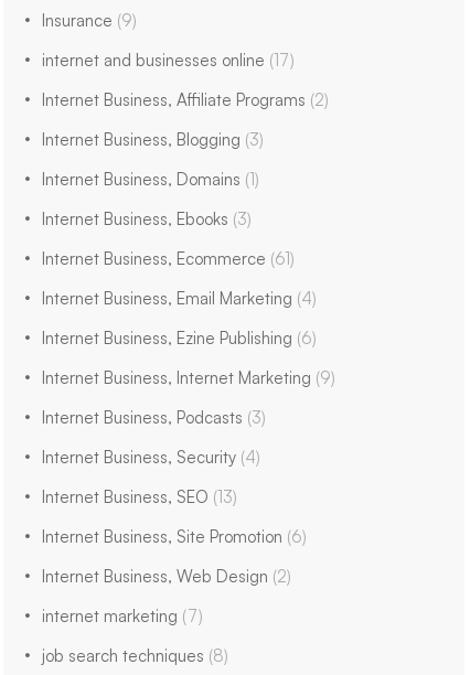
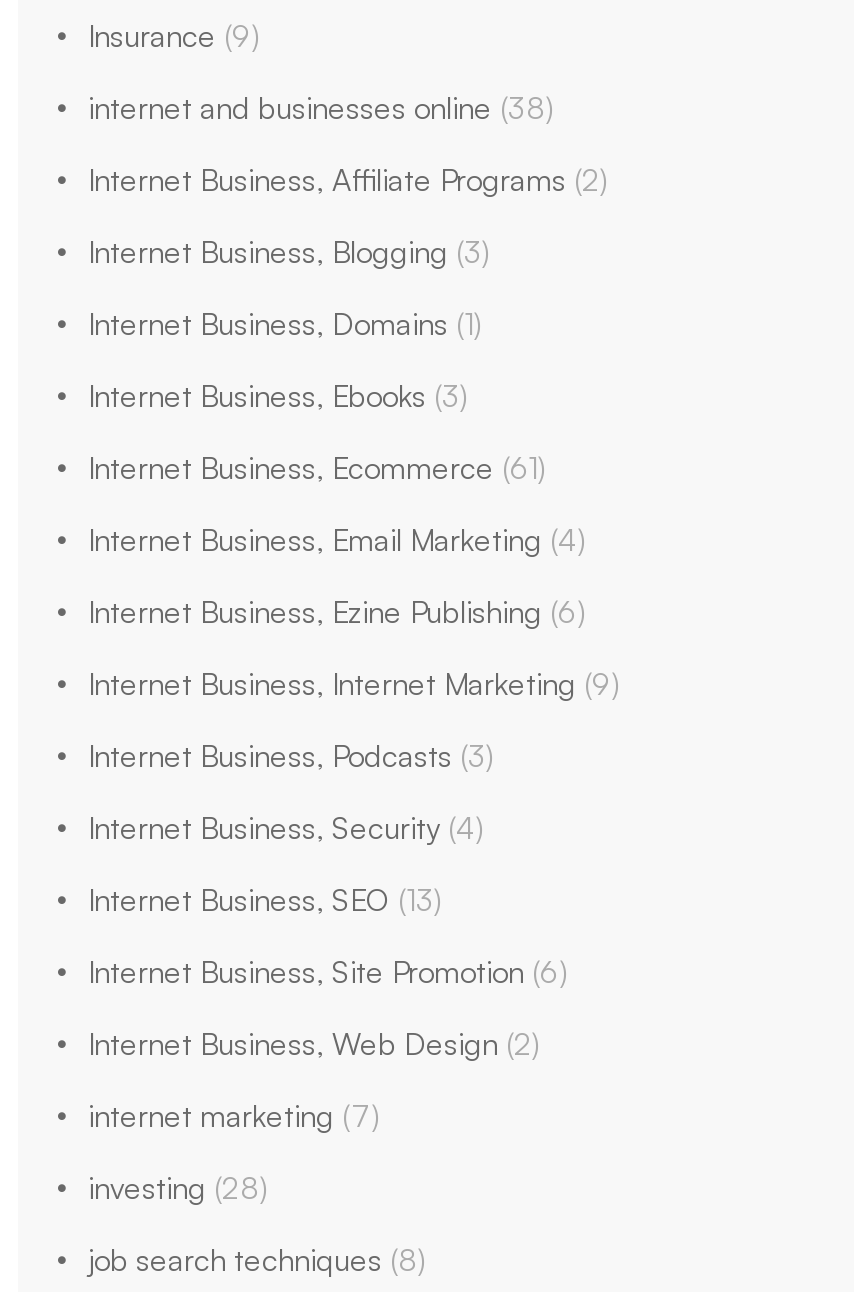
- internet and businesses online (17)
+ internet and businesses online (38)

+ investing (28)
